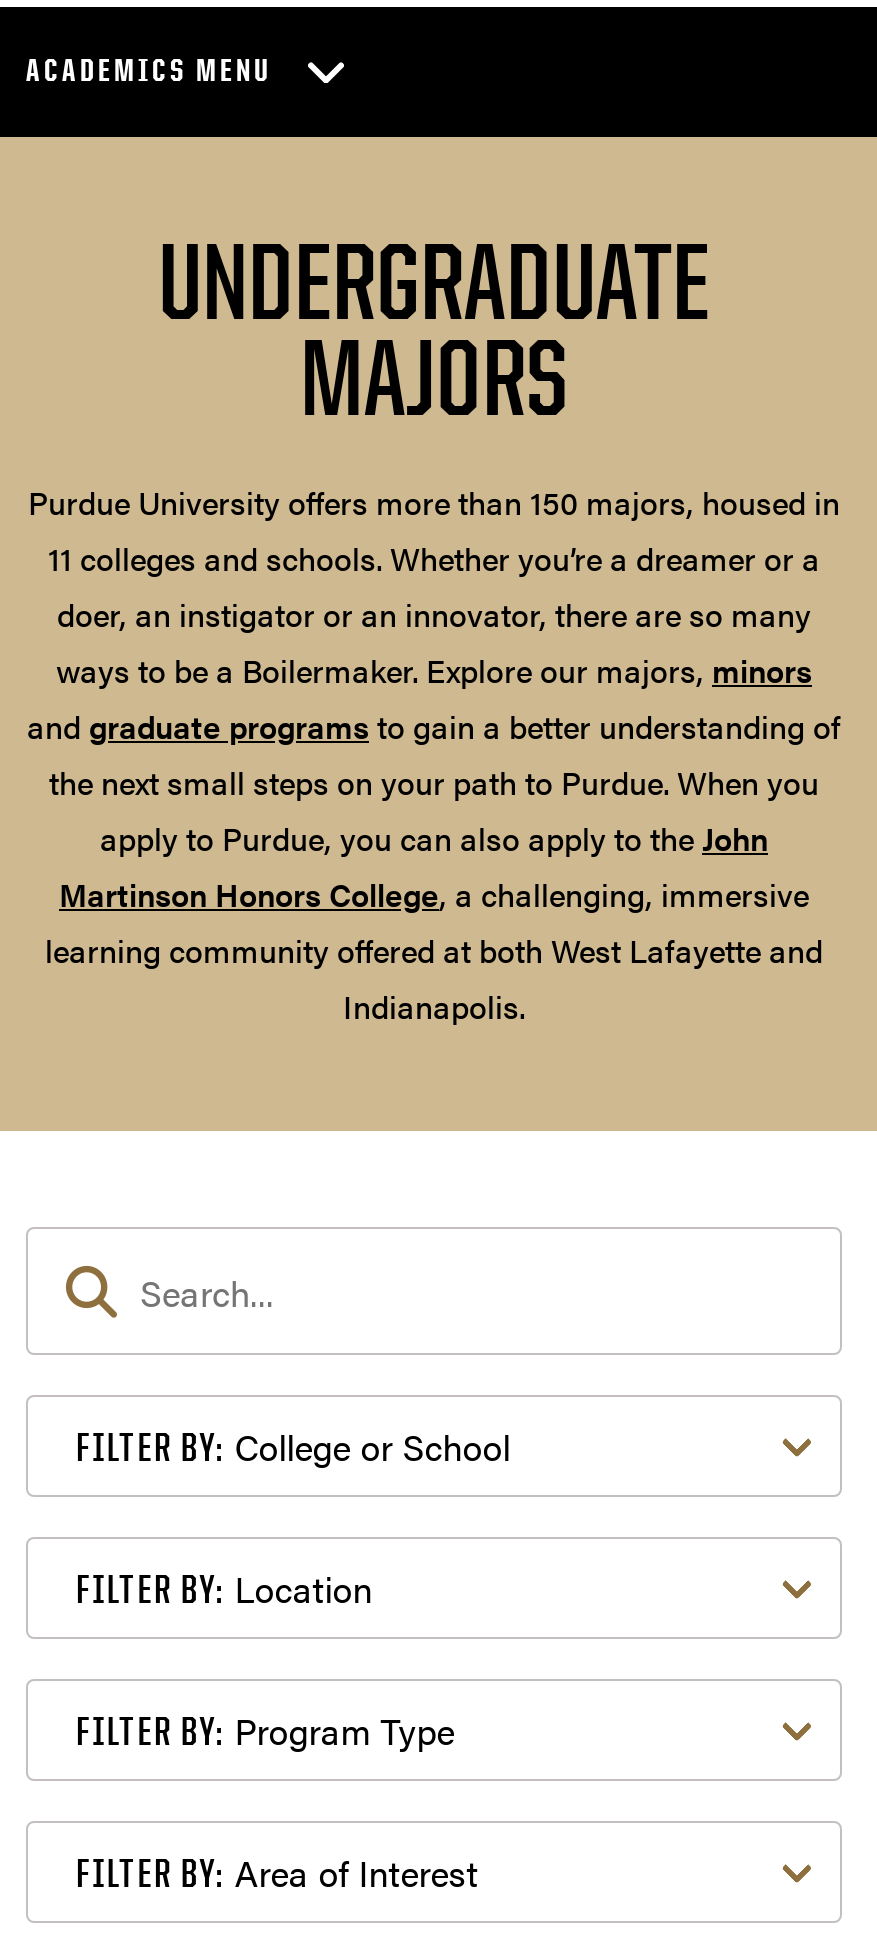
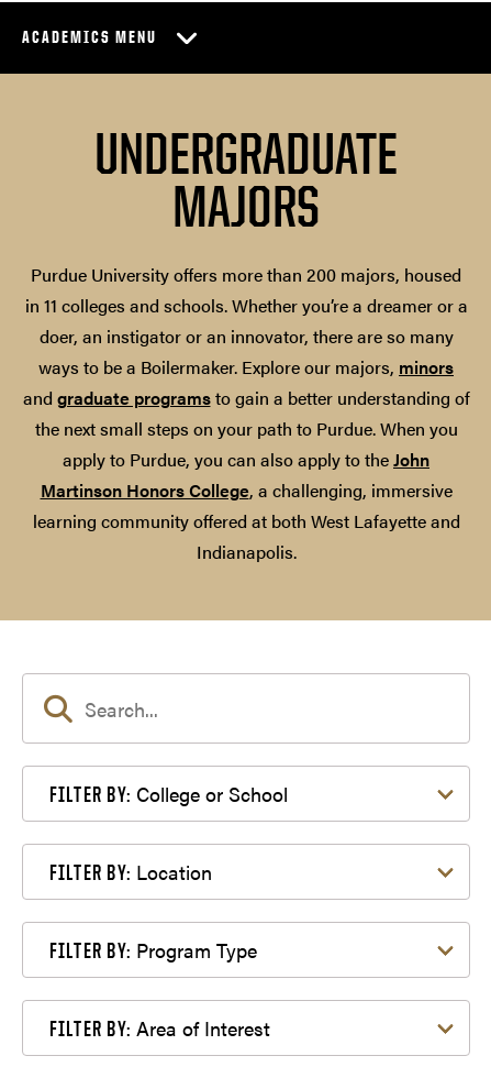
- Purdue University offers more than 150 majors, housed in
- 11 colleges and schools. Whether you’re a dreamer or a
+ Purdue University offers more than 200 majors, housed
+ in 11 colleges and schools. Whether you’re a dreamer or a
